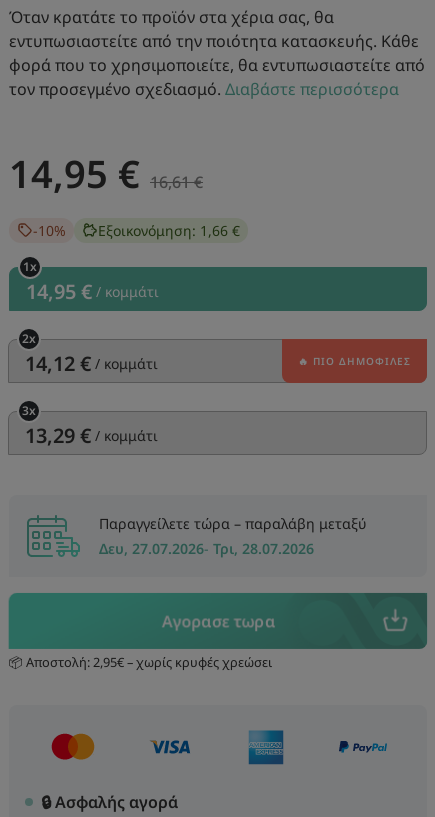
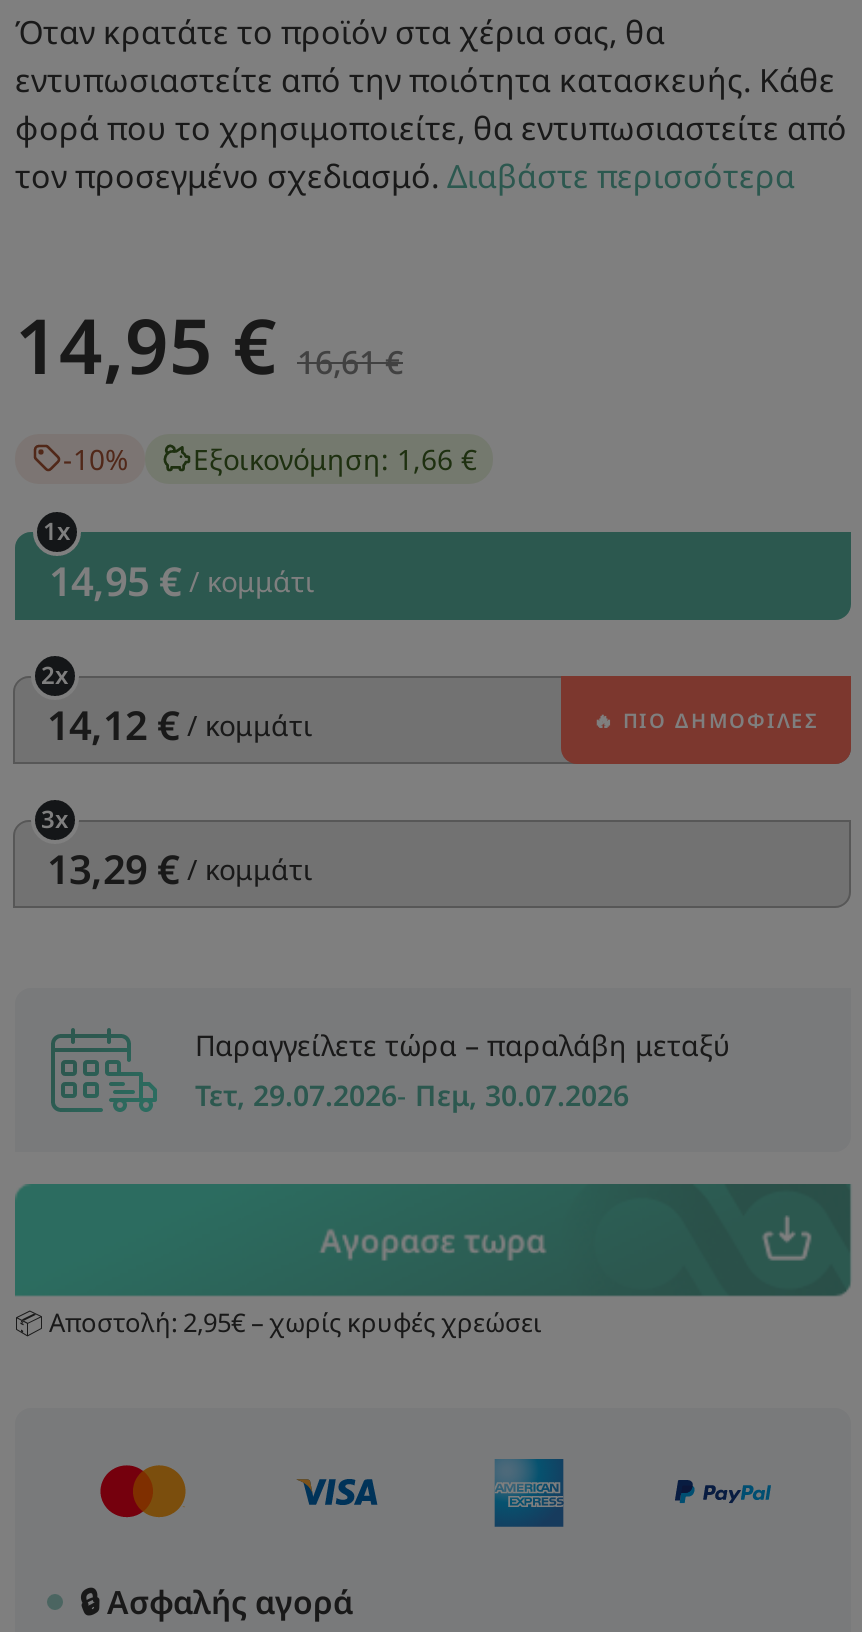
- Δευ, 27.07.2026 - Τρι, 28.07.2026
+ Τετ, 29.07.2026 - Πεμ, 30.07.2026
